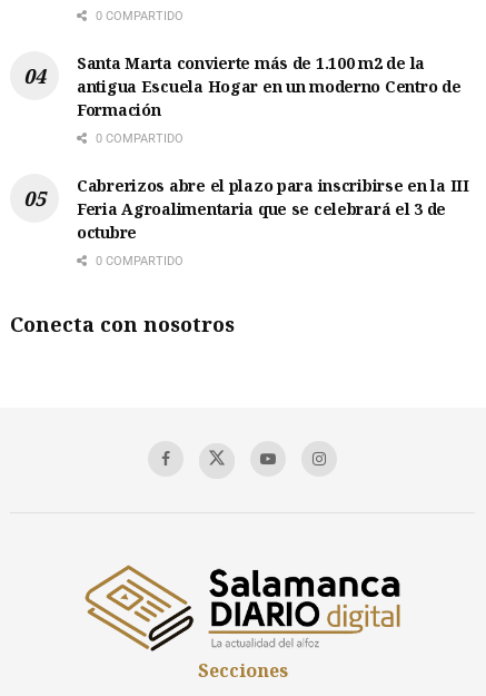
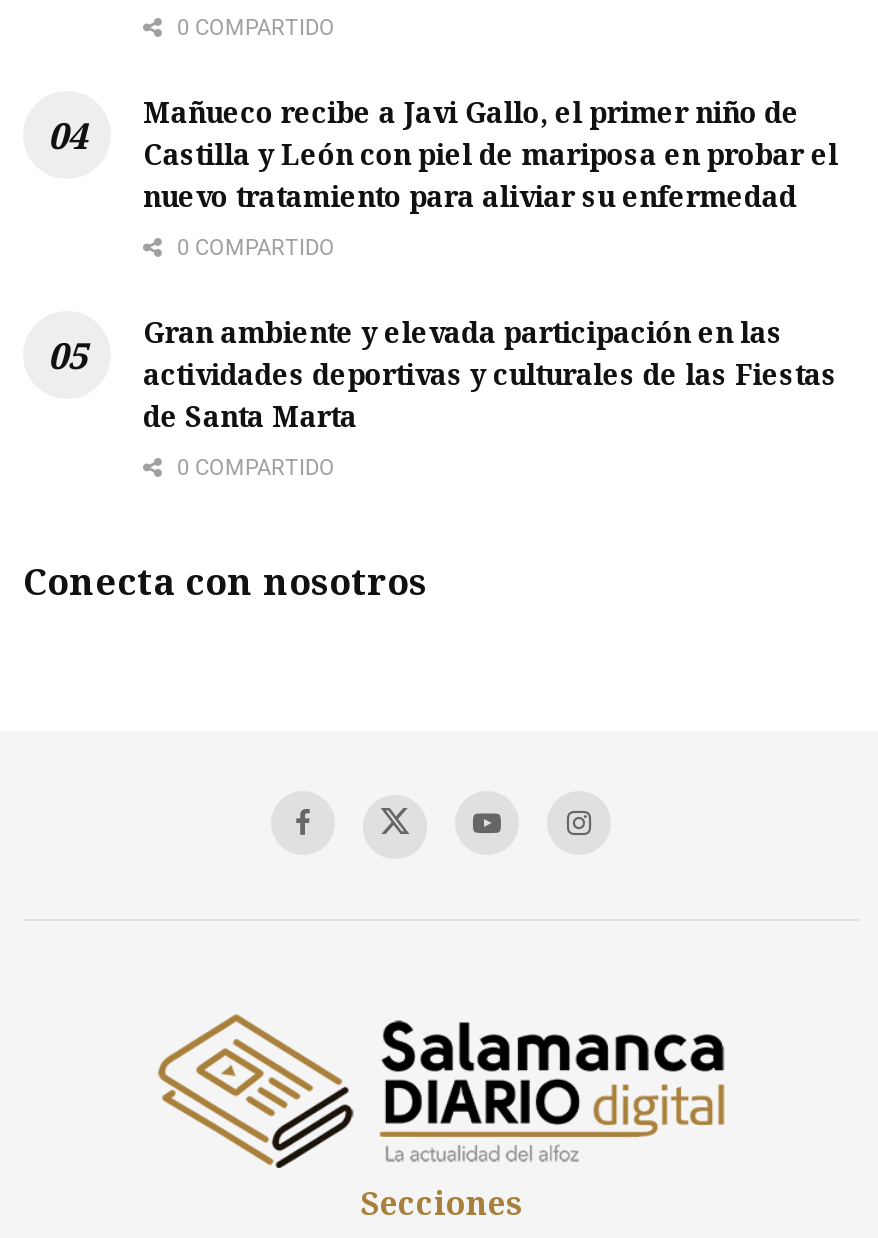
- Santa Marta convierte más de 1.100 m2 de la
- antigua Escuela Hogar en un moderno Centro de
- Formación
+ Mañueco recibe a Javi Gallo, el primer niño de
+ Castilla y León con piel de mariposa en probar el
+ nuevo tratamiento para aliviar su enfermedad

- Cabrerizos abre el plazo para inscribirse en la III
- Feria Agroalimentaria que se celebrará el 3 de
- octubre
+ Gran ambiente y elevada participación en las
+ actividades deportivas y culturales de las Fiestas
+ de Santa Marta
